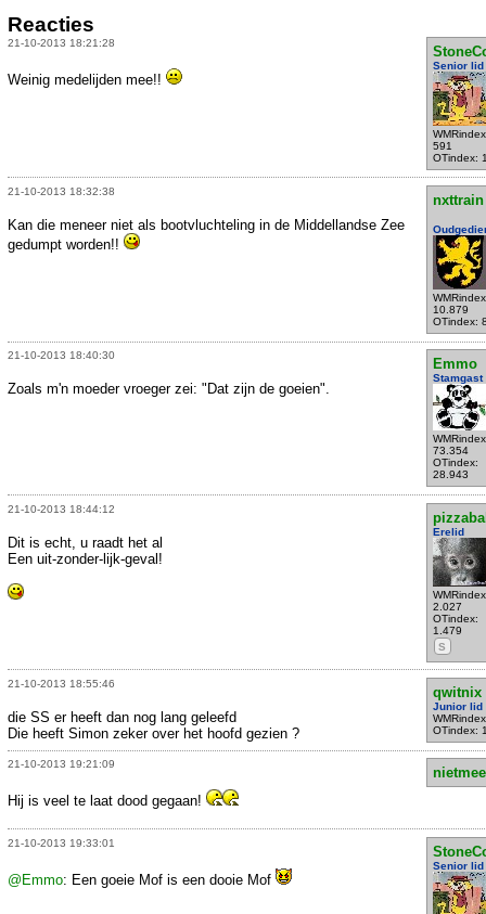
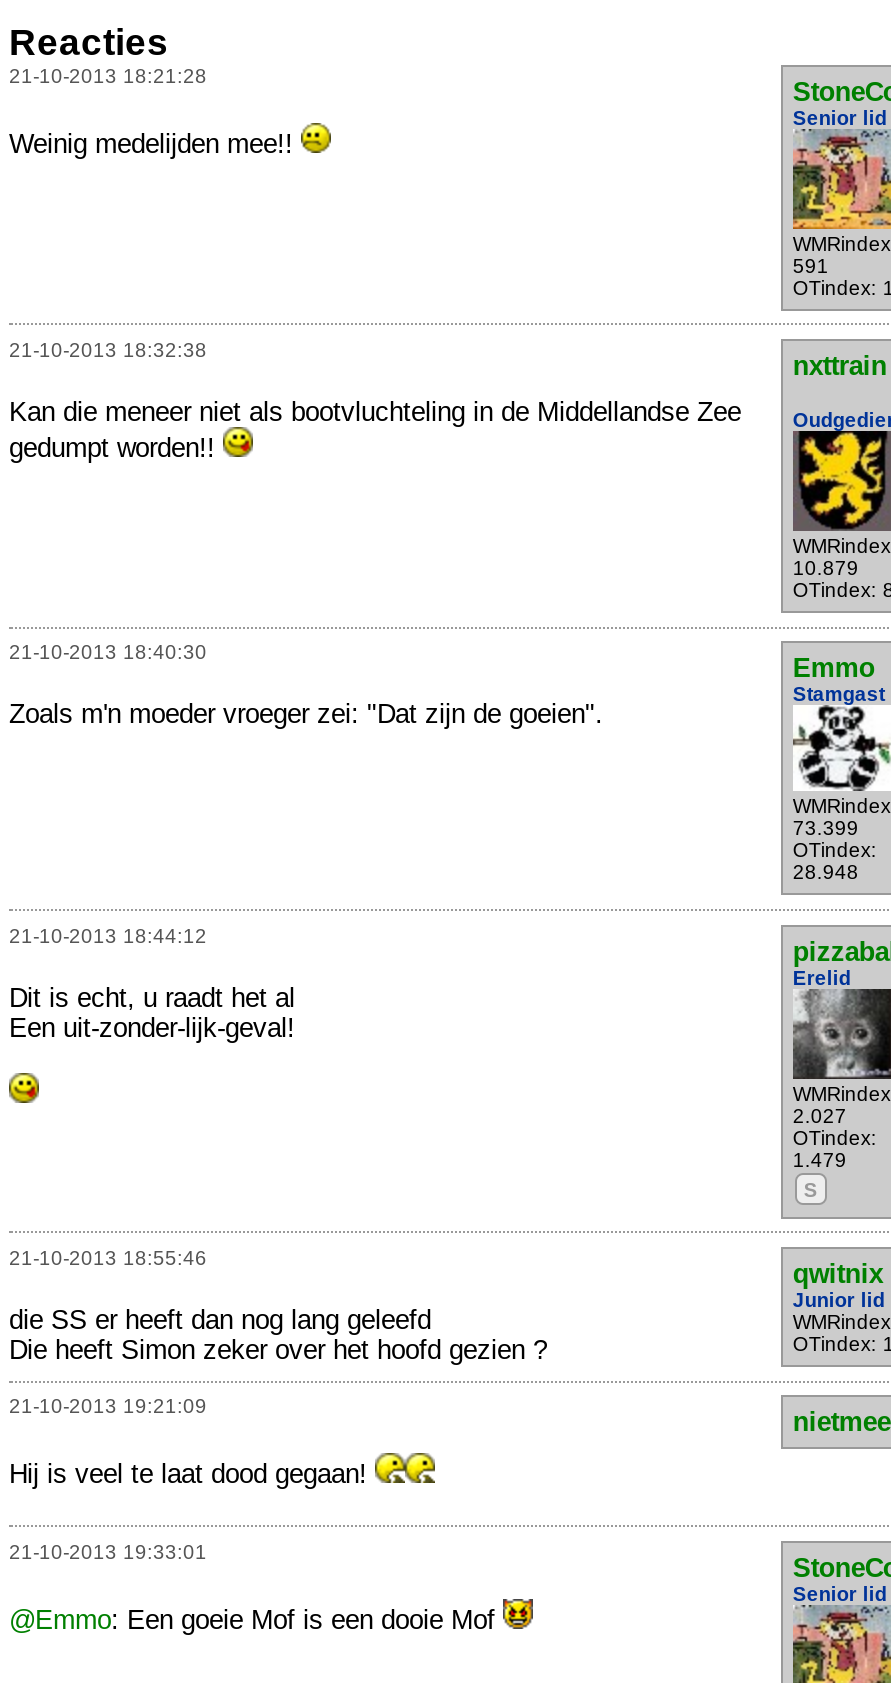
- 73.354
+ 73.399

- 28.943
+ 28.948
